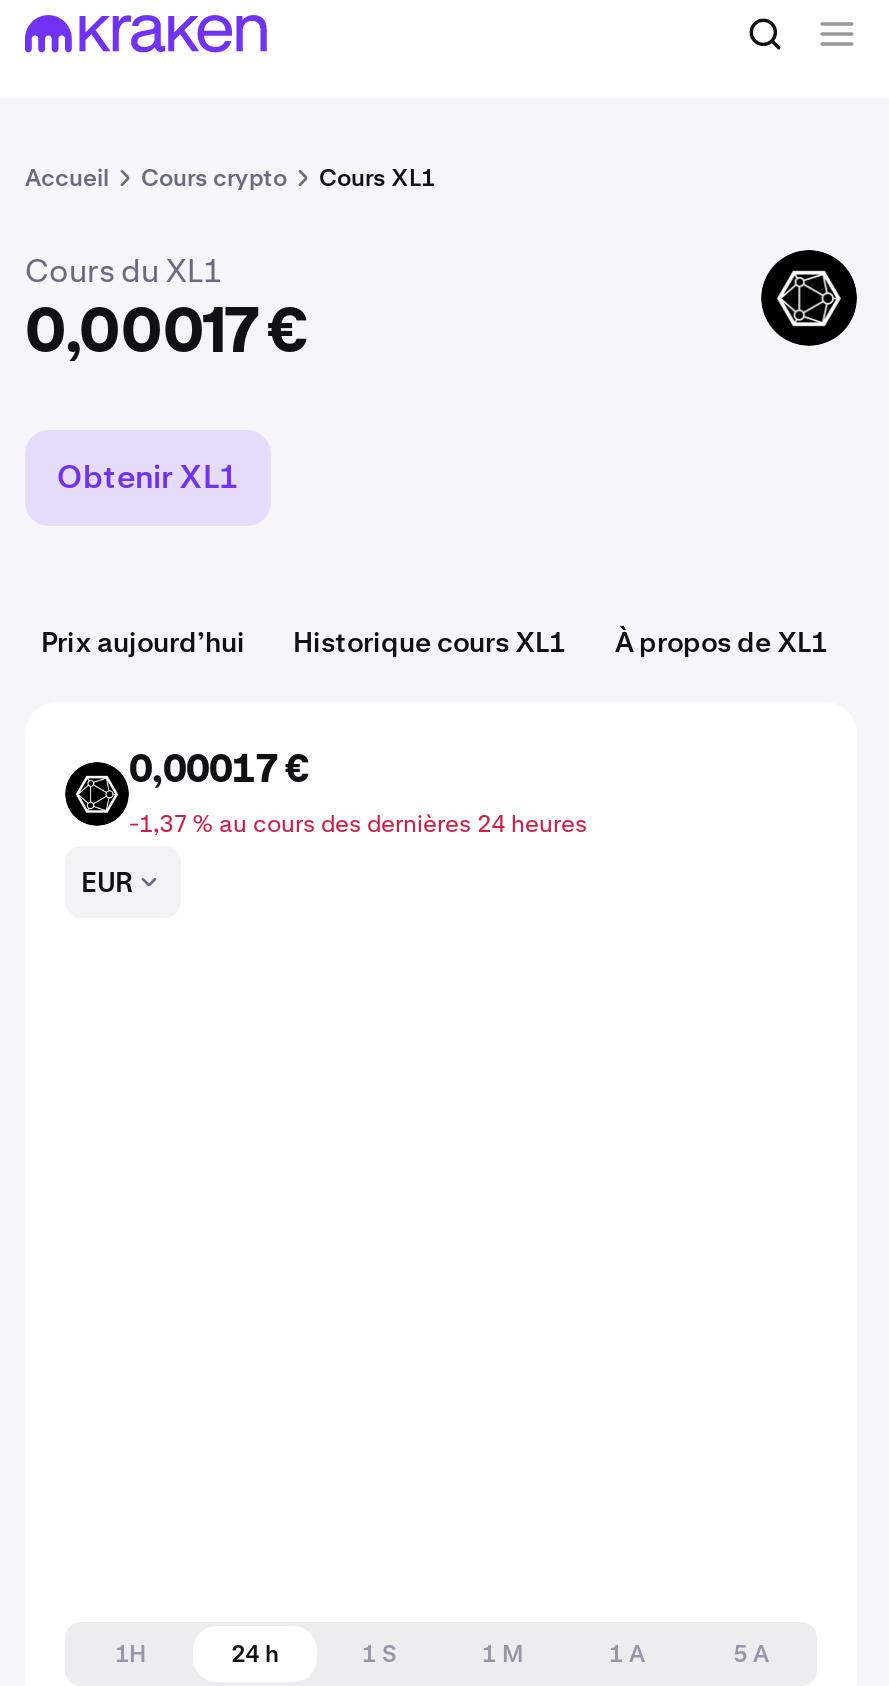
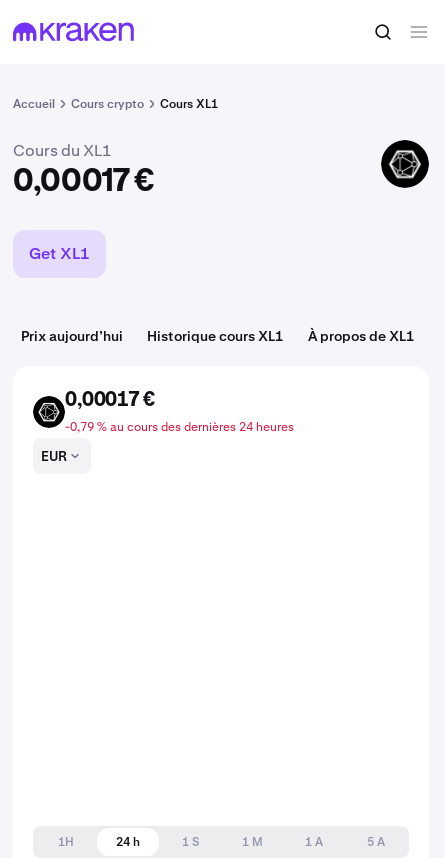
- Obtenir XL1
+ Get XL1

- -1,37 % au cours des dernières 24 heures
+ -0,79 % au cours des dernières 24 heures
